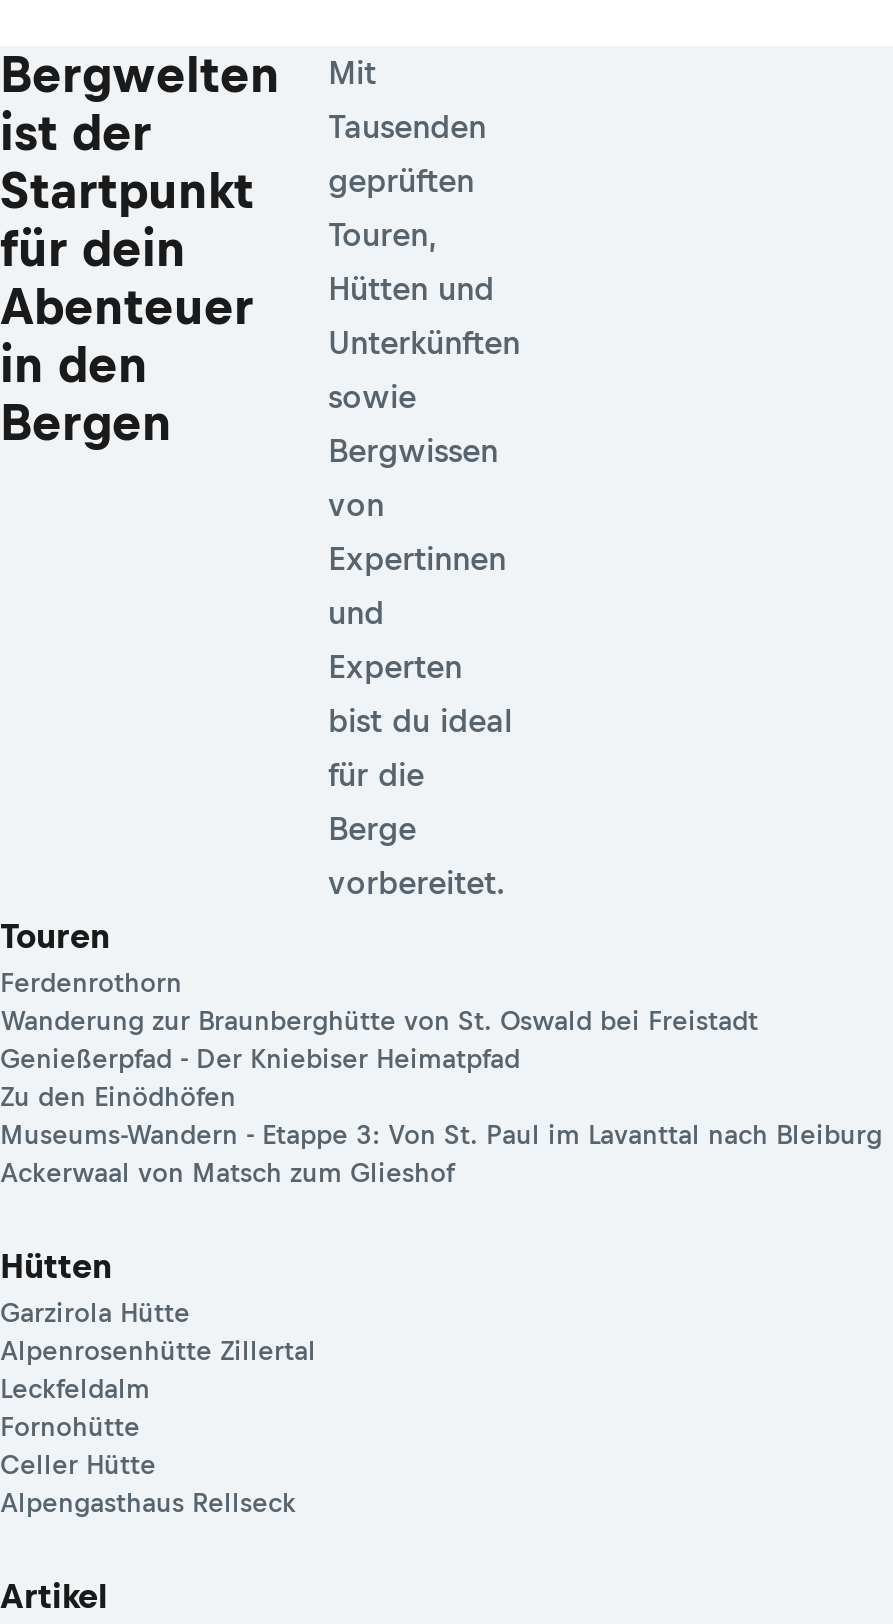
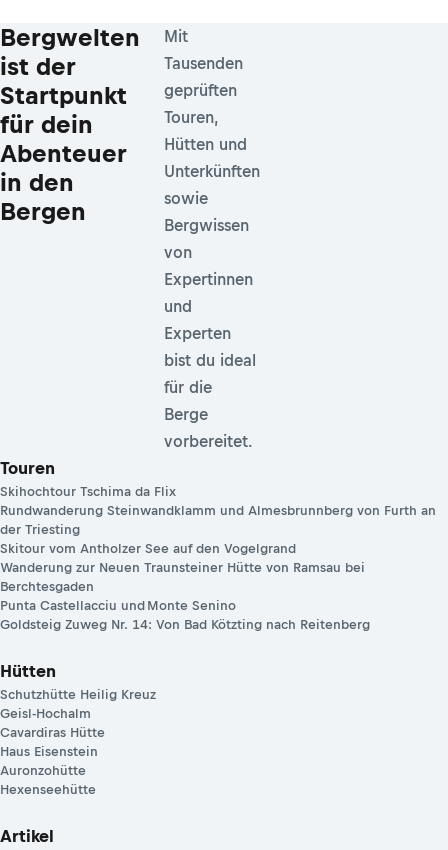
- Ferdenrothorn
- Wanderung zur Braunberghütte von St. Oswald bei Freistadt
- Genießerpfad - Der Kniebiser Heimatpfad
- Zu den Einödhöfen
- Museums-Wandern - Etappe 3: Von St. Paul im Lavanttal nach Bleiburg
- Ackerwaal von Matsch zum Glieshof
+ Skihochtour Tschima da Flix
+ Rundwanderung Steinwandklamm und Almesbrunnberg von Furth an
+ der Triesting
+ Skitour vom Antholzer See auf den Vogelgrand
+ Wanderung zur Neuen Traunsteiner Hütte von Ramsau bei
+ Berchtesgaden
+ Punta Castellacciu und Monte Senino
+ Goldsteig Zuweg Nr. 14: Von Bad Kötzting nach Reitenberg

- Garzirola Hütte
- Alpenrosenhütte Zillertal
- Leckfeldalm
- Fornohütte
- Celler Hütte
- Alpengasthaus Rellseck
+ Schutzhütte Heilig Kreuz
+ Geisl-Hochalm
+ Cavardiras Hütte
+ Haus Eisenstein
+ Auronzohütte
+ Hexenseehütte
